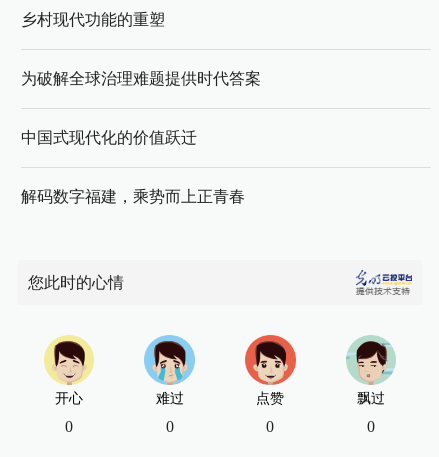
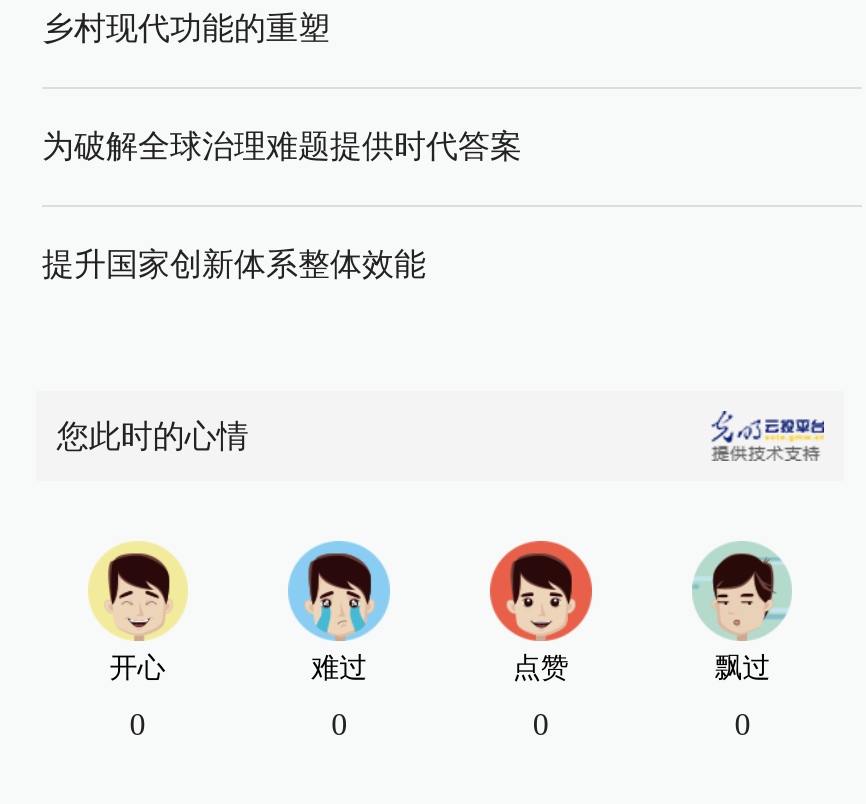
- 中国式现代化的价值跃迁
- 解码数字福建，乘势而上正青春
+ 提升国家创新体系整体效能
